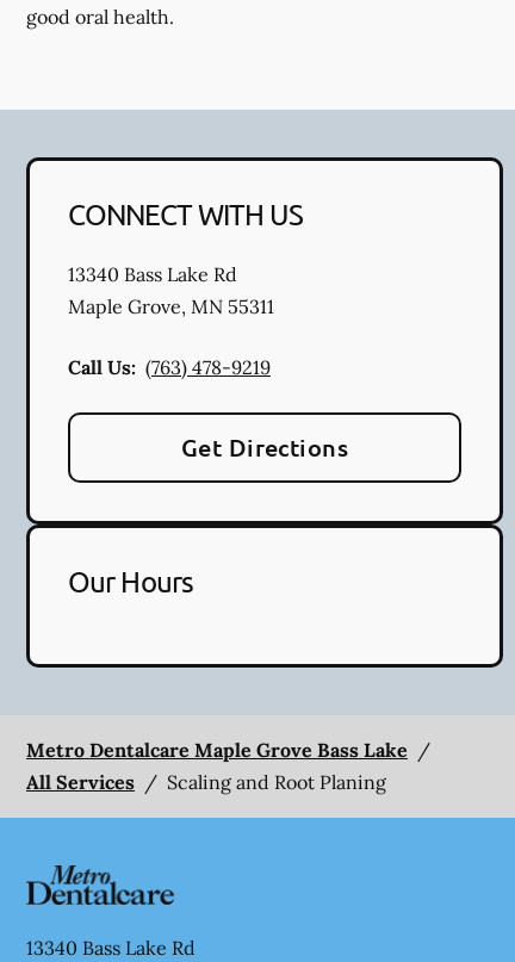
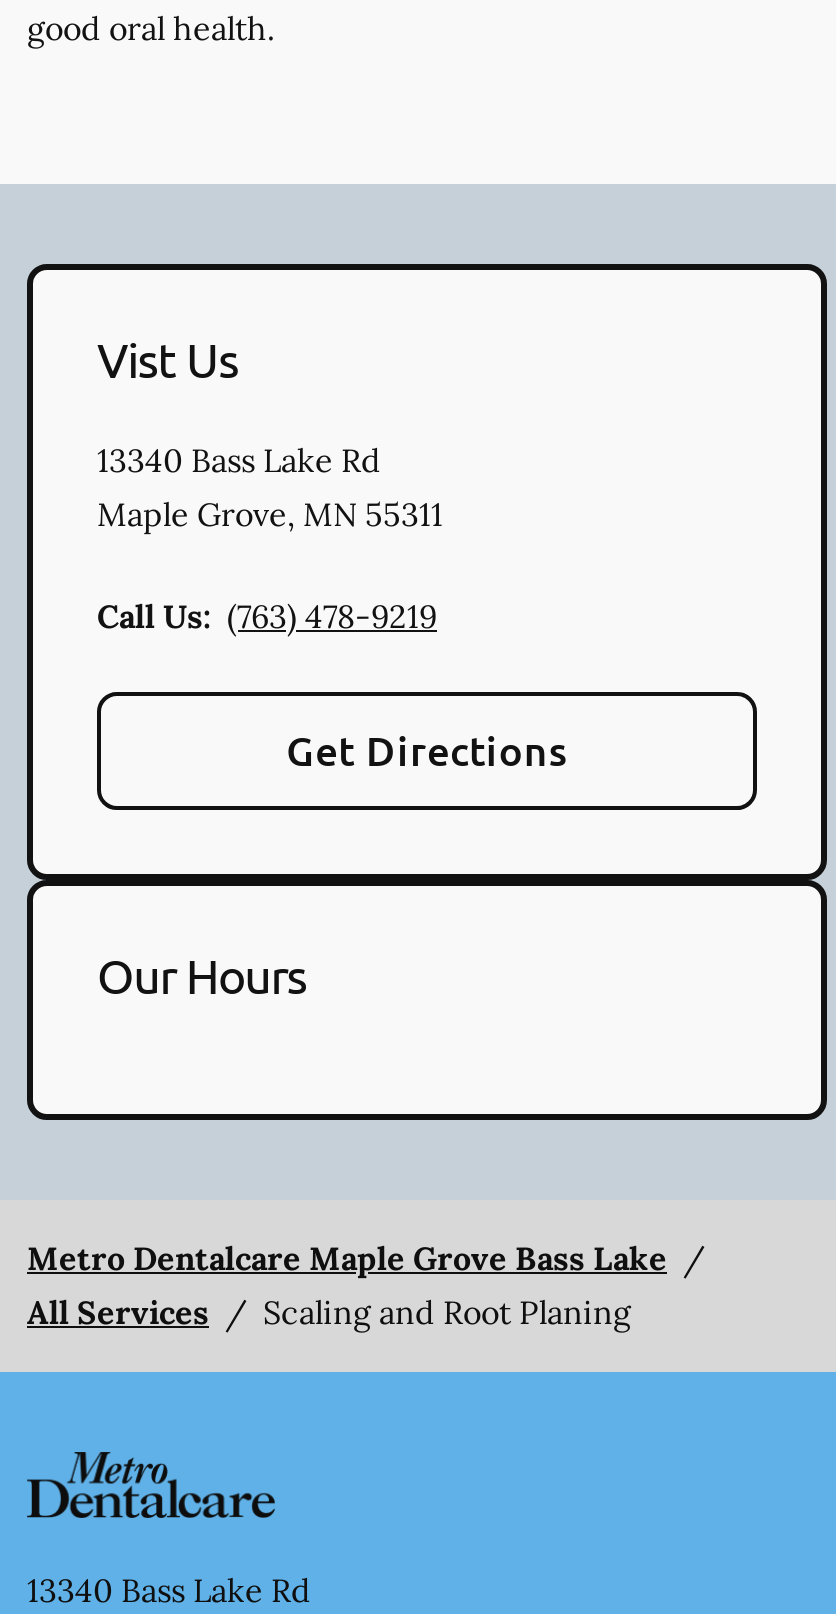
- CONNECT WITH US
+ Vist Us
